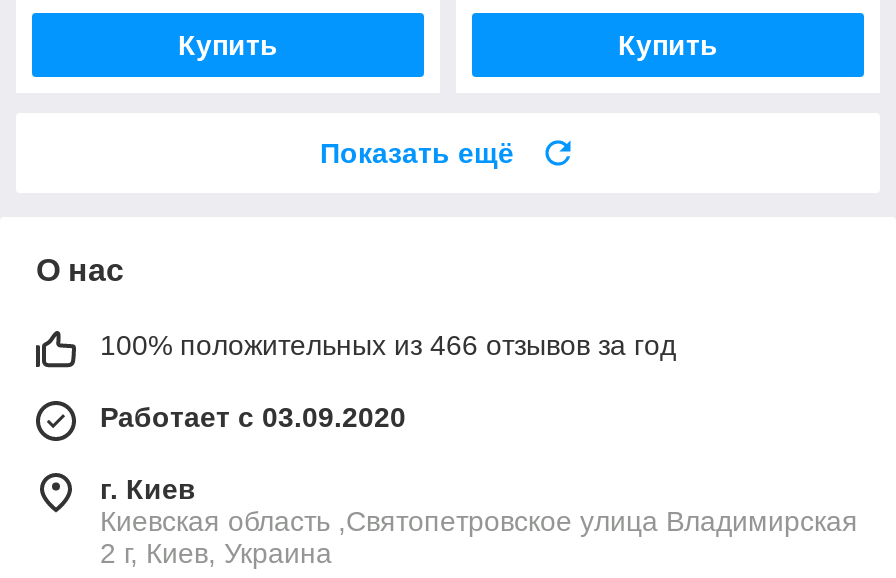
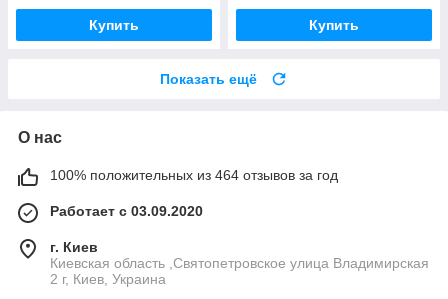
- 100% положительных из 466 отзывов за год
+ 100% положительных из 464 отзывов за год
